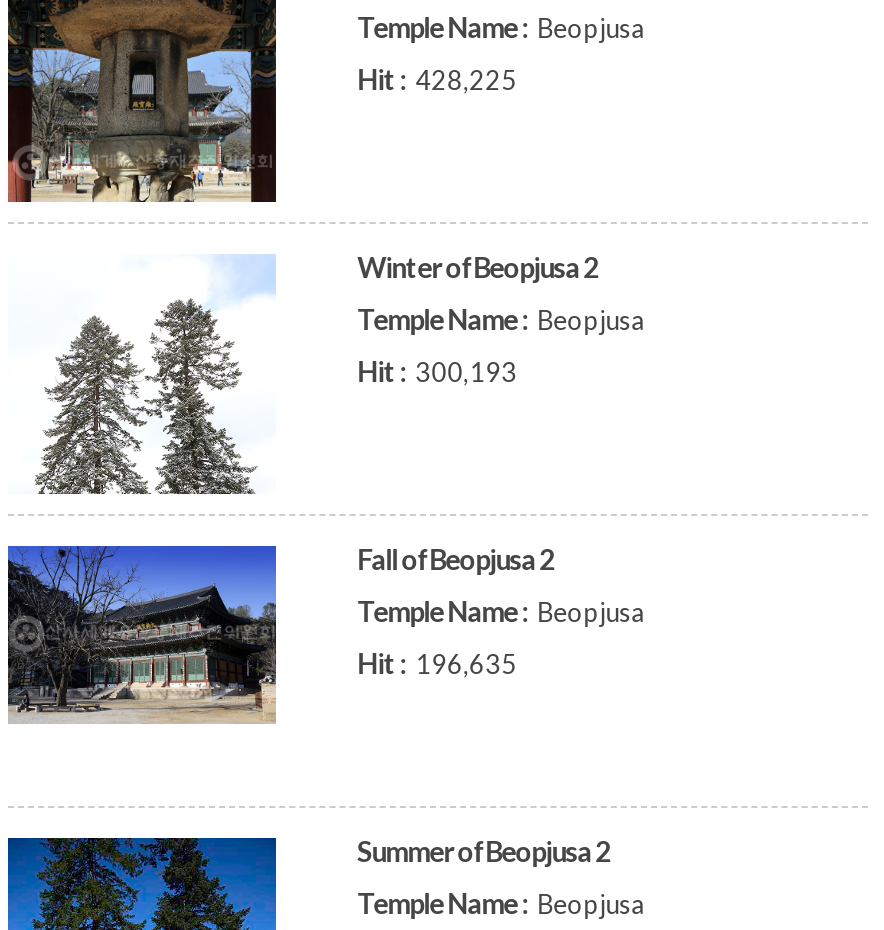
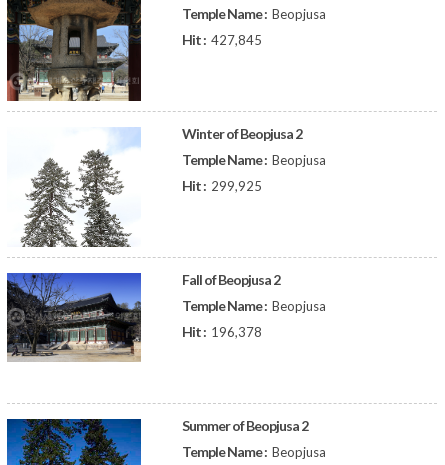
- Hit : 428,225
+ Hit : 427,845

- Hit : 300,193
+ Hit : 299,925

- Hit : 196,635
+ Hit : 196,378
